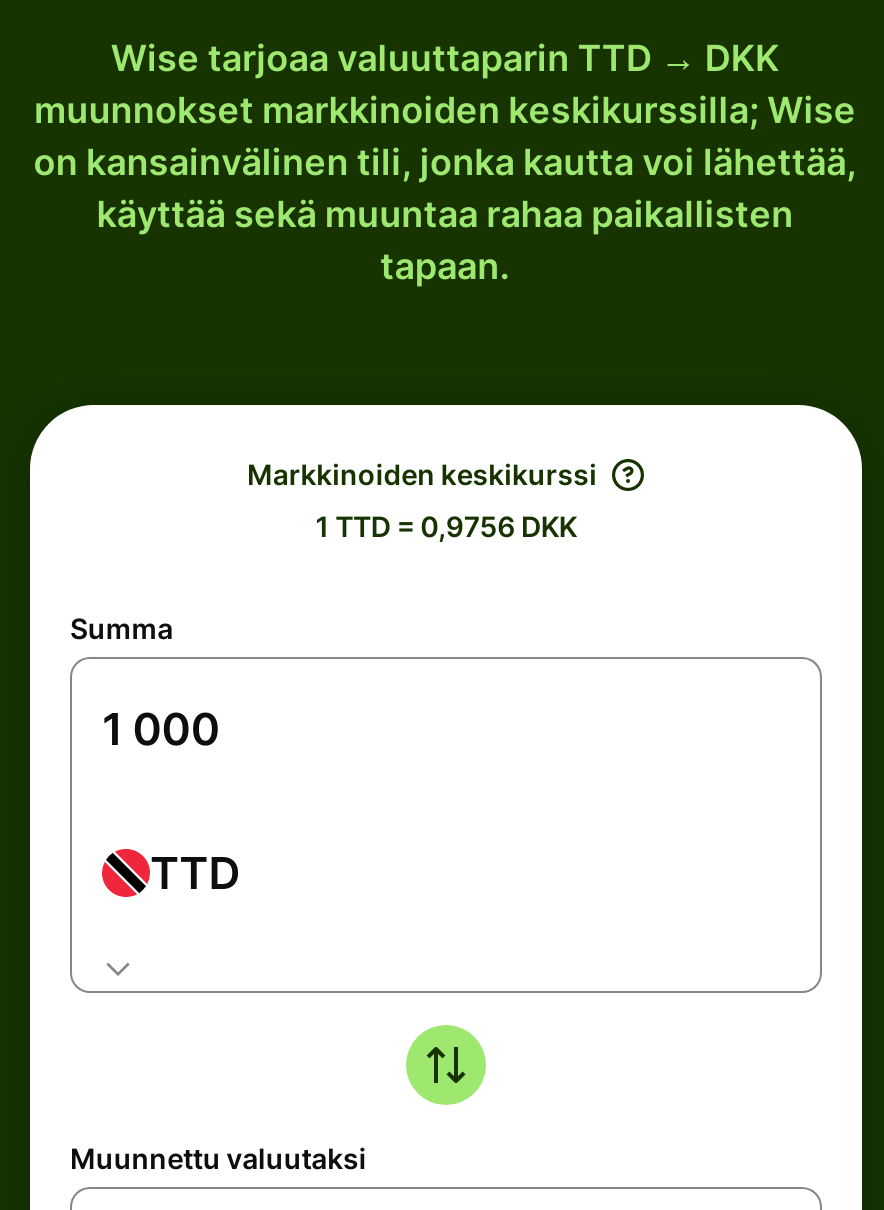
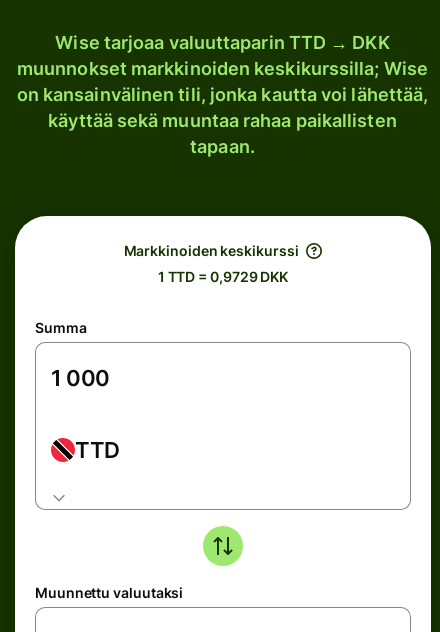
- 1 TTD = 0,9756 DKK
+ 1 TTD = 0,9729 DKK
